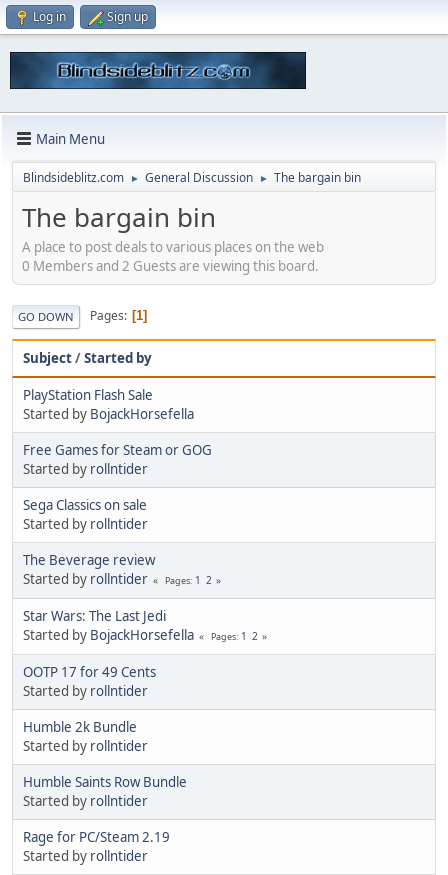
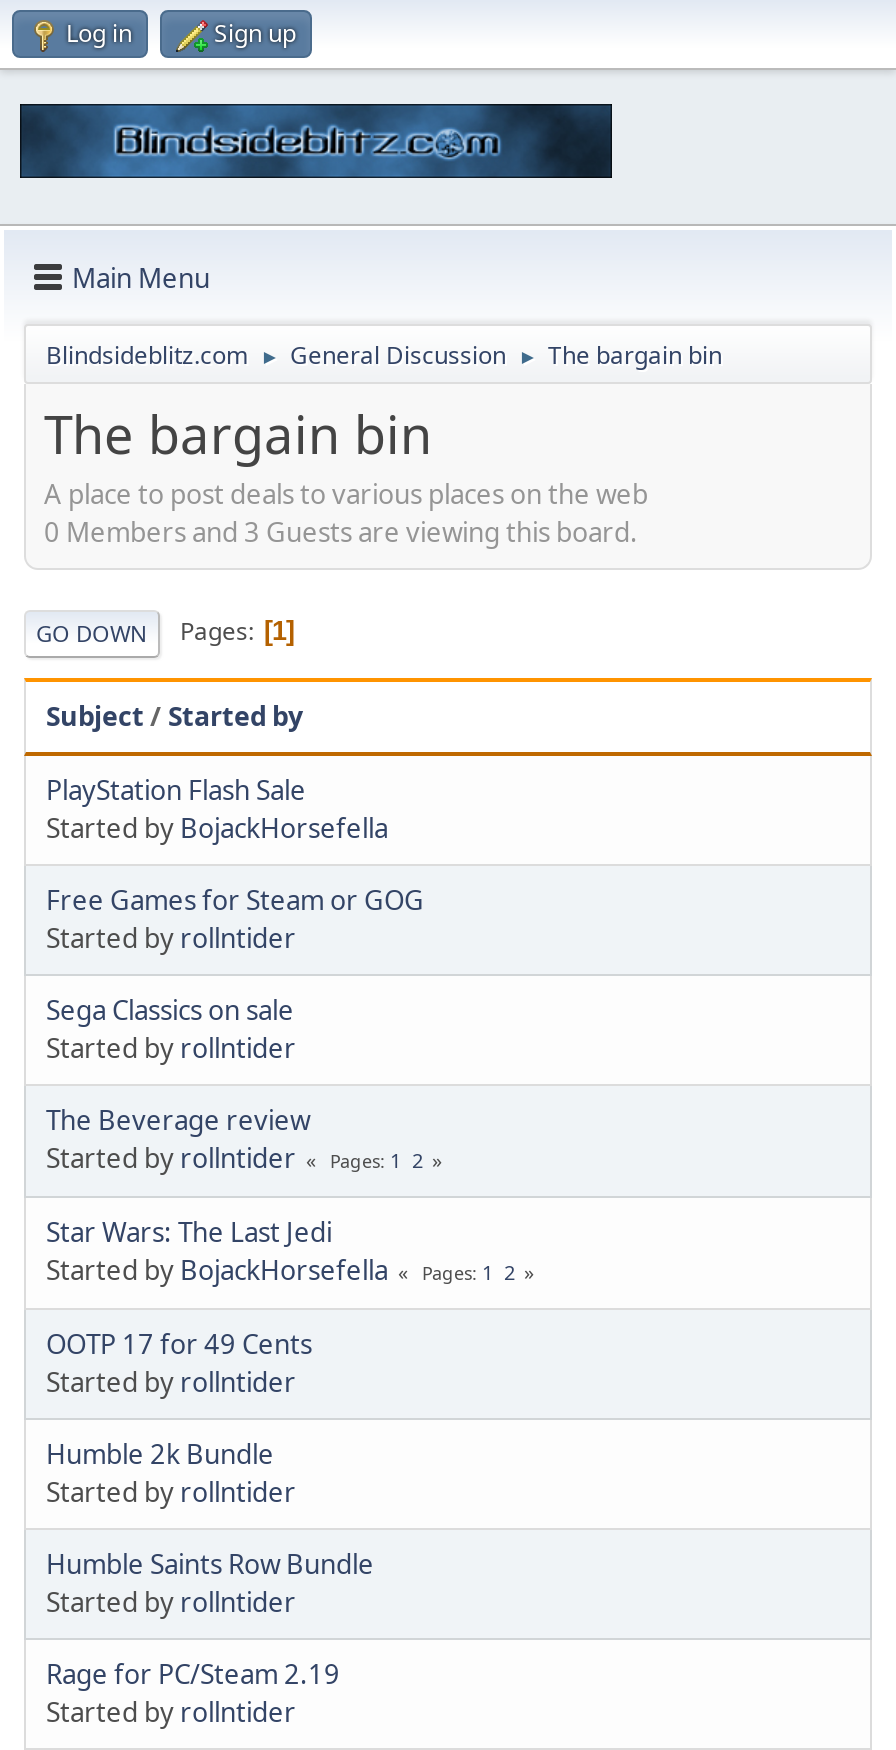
- 0 Members and 2 Guests are viewing this board.
+ 0 Members and 3 Guests are viewing this board.
